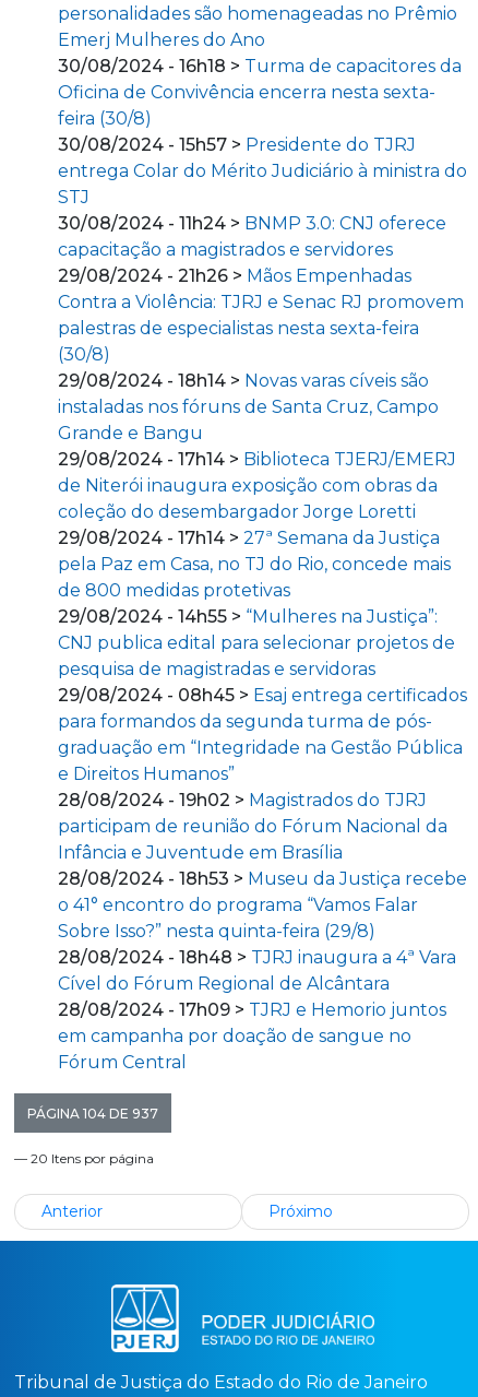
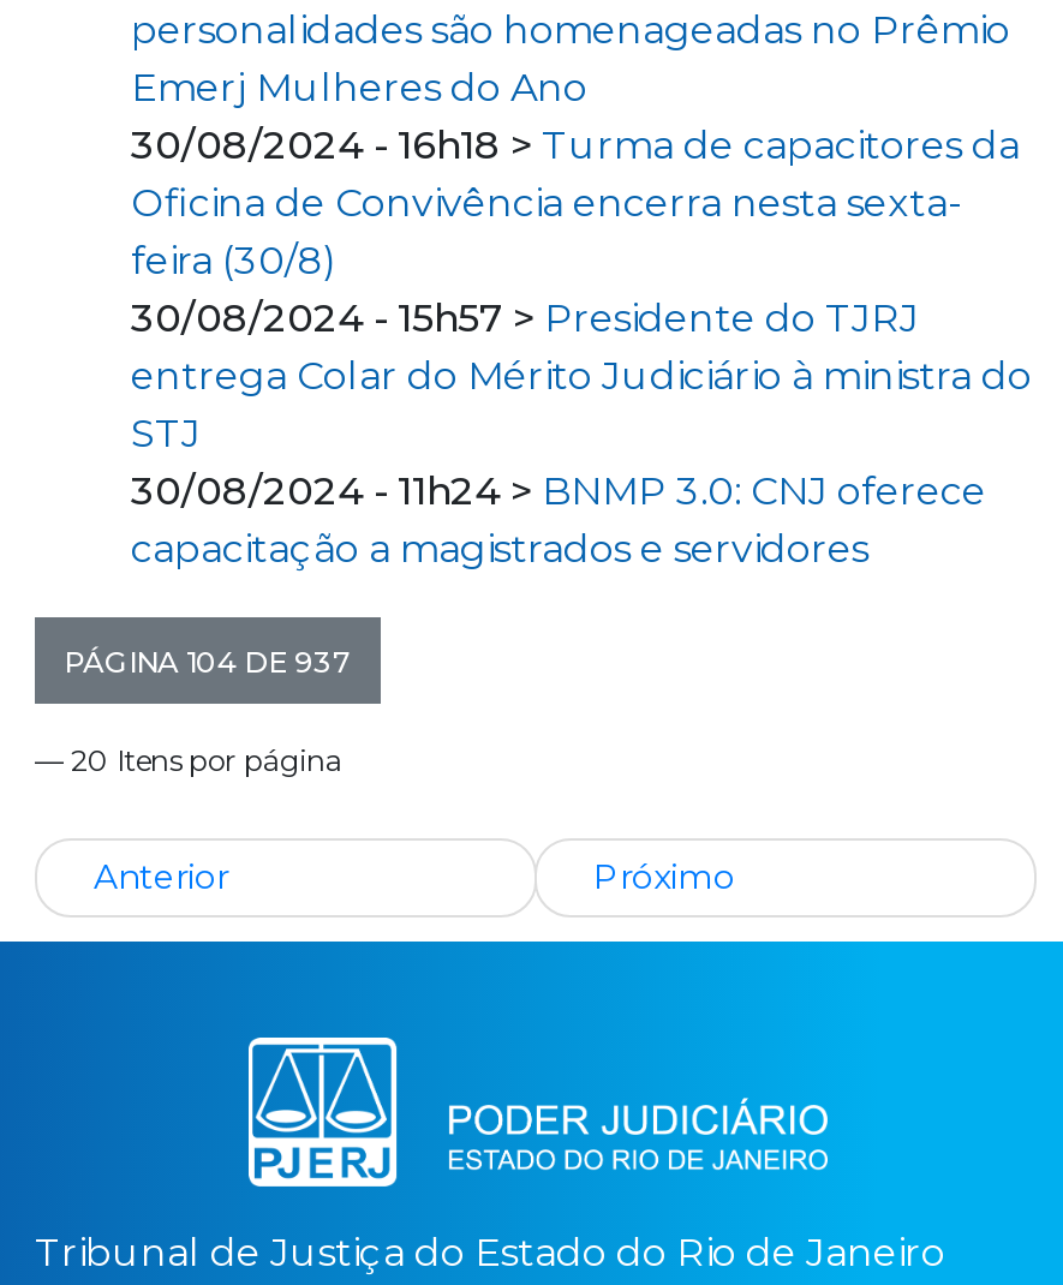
- 29/08/2024 - 21h26 > Mãos Empenhadas
- Contra a Violência: TJRJ e Senac RJ promovem
- palestras de especialistas nesta sexta-feira
- (30/8)
- 29/08/2024 - 18h14 > Novas varas cíveis são
- instaladas nos fóruns de Santa Cruz, Campo
- Grande e Bangu
- 29/08/2024 - 17h14 > Biblioteca TJERJ/EMERJ
- de Niterói inaugura exposição com obras da
- coleção do desembargador Jorge Loretti
- 29/08/2024 - 17h14 > 27ª Semana da Justiça
- pela Paz em Casa, no TJ do Rio, concede mais
- de 800 medidas protetivas
- 29/08/2024 - 14h55 > “Mulheres na Justiça”:
- CNJ publica edital para selecionar projetos de
- pesquisa de magistradas e servidoras
- 29/08/2024 - 08h45 > Esaj entrega certificados
- para formandos da segunda turma de pós-
- graduação em “Integridade na Gestão Pública
- e Direitos Humanos”
- 28/08/2024 - 19h02 > Magistrados do TJRJ
- participam de reunião do Fórum Nacional da
- Infância e Juventude em Brasília
- 28/08/2024 - 18h53 > Museu da Justiça recebe
- o 41° encontro do programa “Vamos Falar
- Sobre Isso?” nesta quinta-feira (29/8)
- 28/08/2024 - 18h48 > TJRJ inaugura a 4ª Vara
- Cível do Fórum Regional de Alcântara
- 28/08/2024 - 17h09 > TJRJ e Hemorio juntos
- em campanha por doação de sangue no
- Fórum Central
